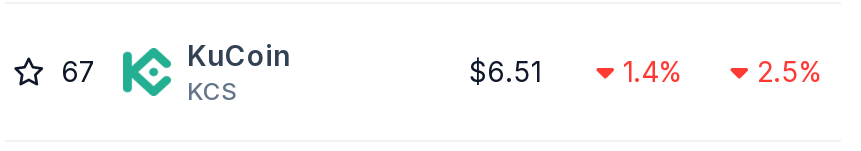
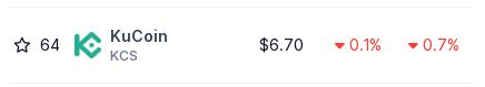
- 67
+ 64

- $6.51
- 1.4%
- 2.5%
+ $6.70
+ 0.1%
+ 0.7%
